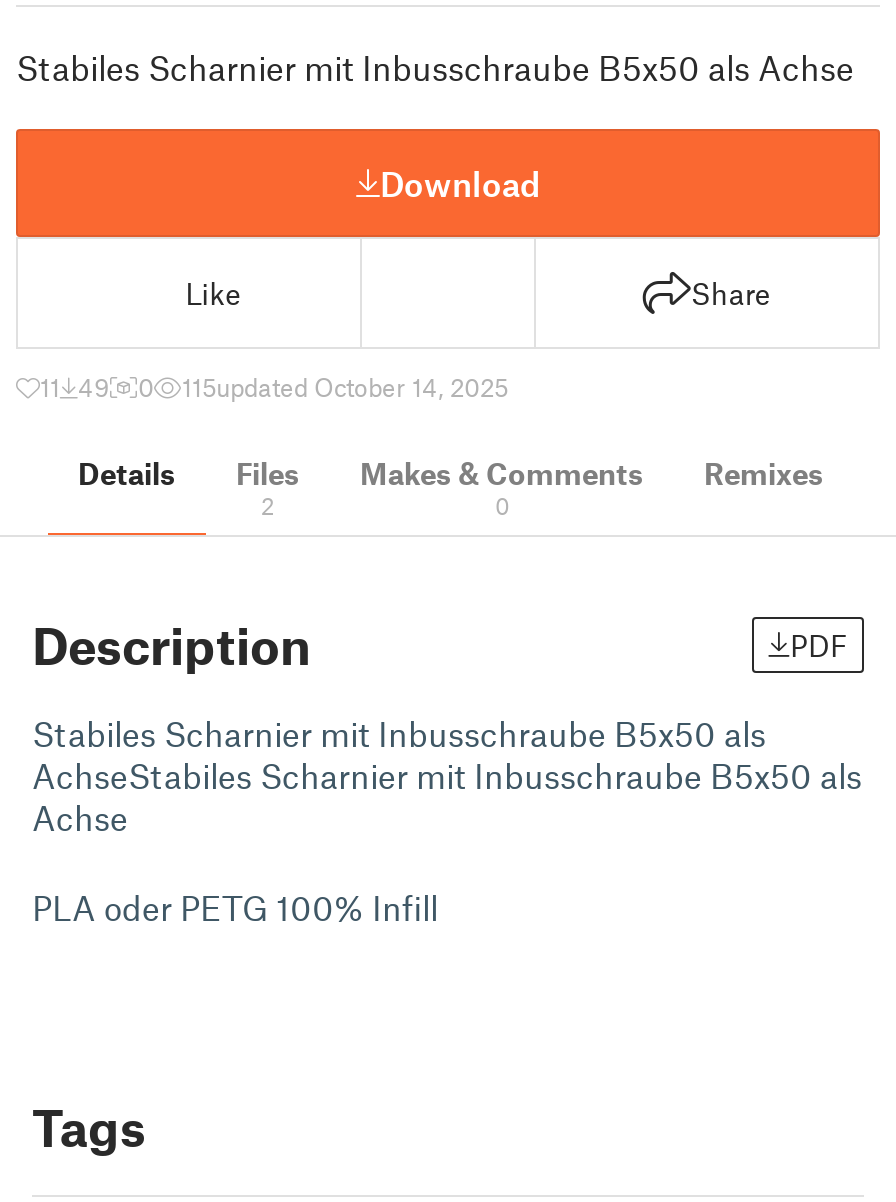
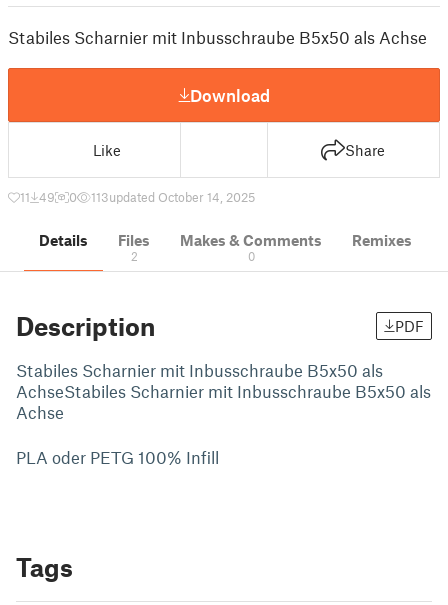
- 115updated October 14, 2025
+ 113updated October 14, 2025
